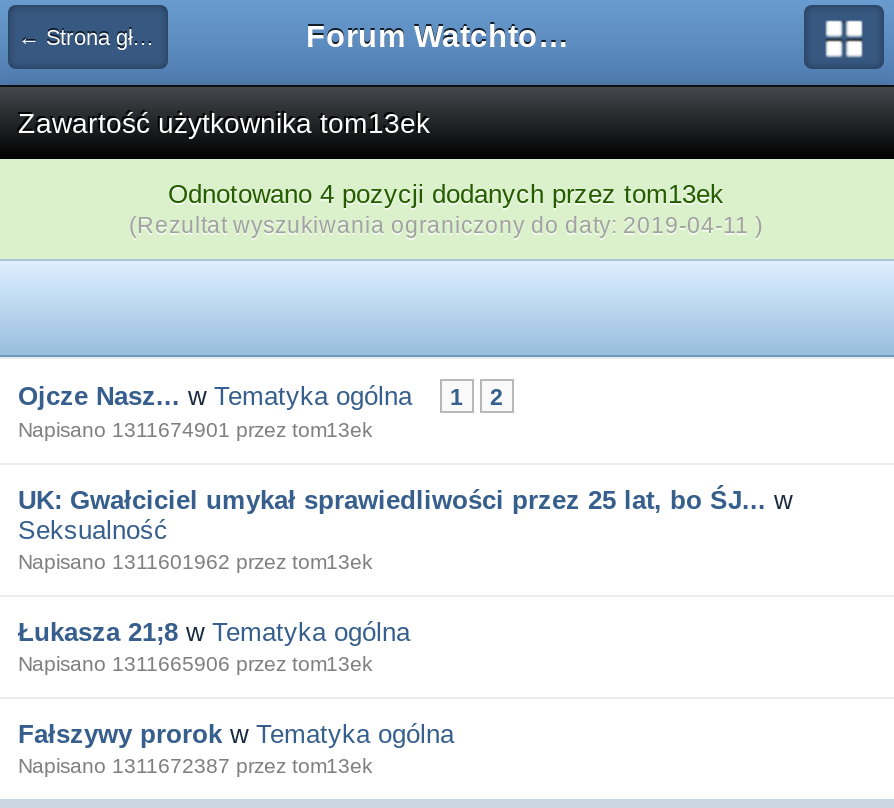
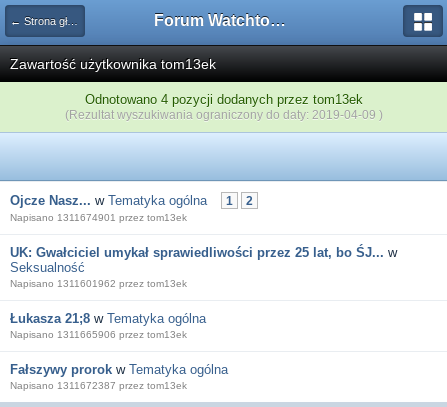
- (Rezultat wyszukiwania ograniczony do daty: 2019-04-11 )
+ (Rezultat wyszukiwania ograniczony do daty: 2019-04-09 )
